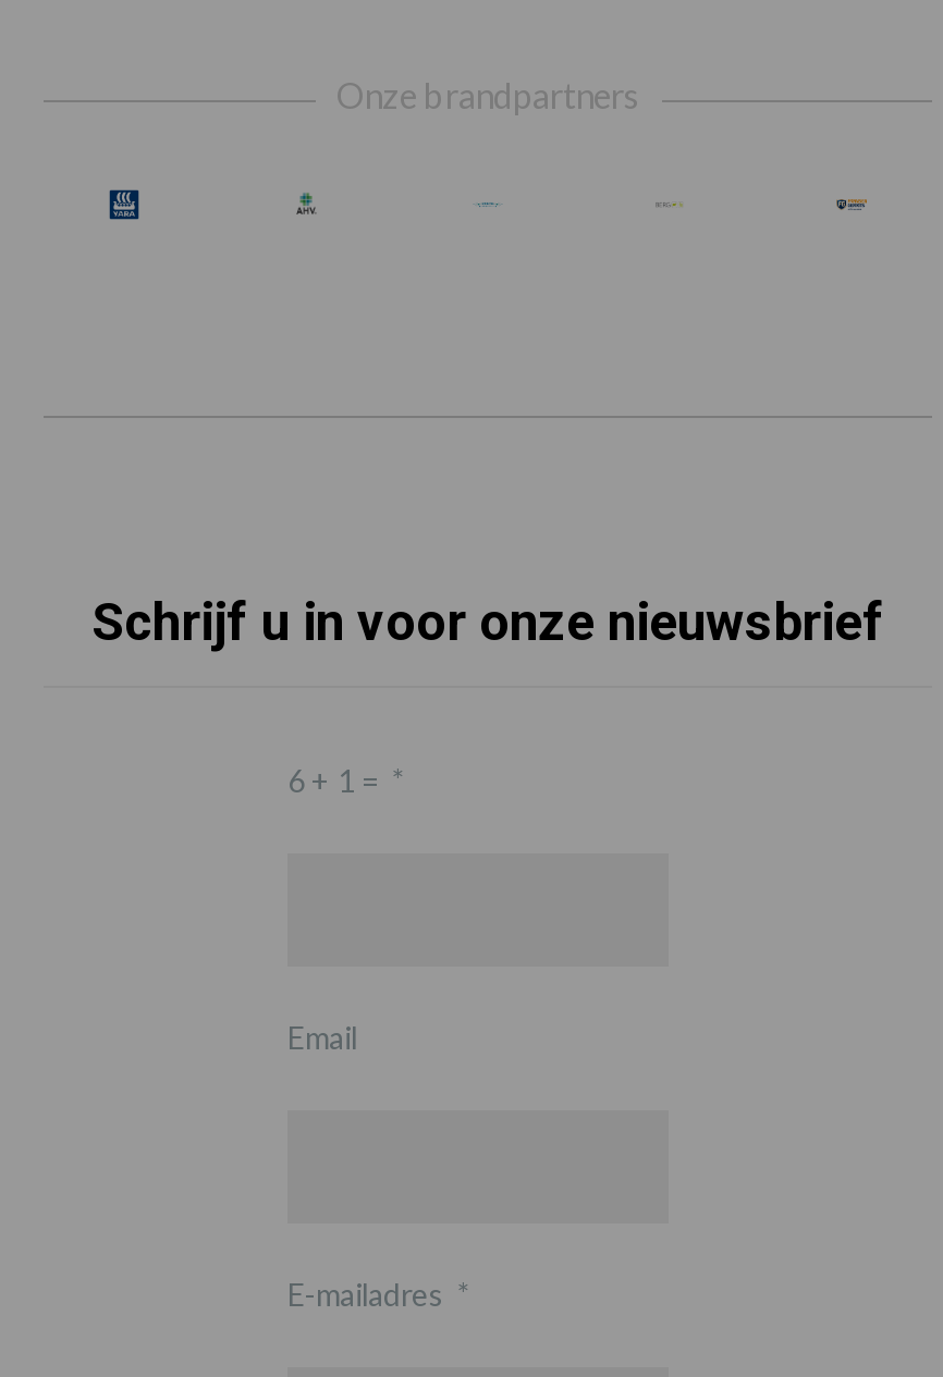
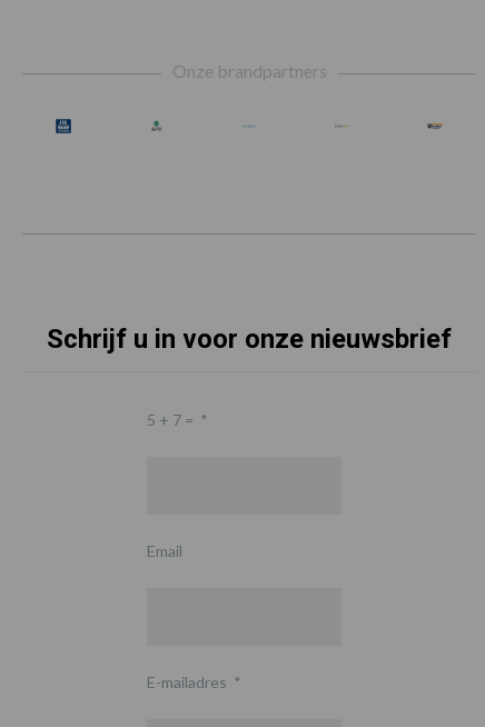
- 6 + 1 = *
+ 5 + 7 = *
